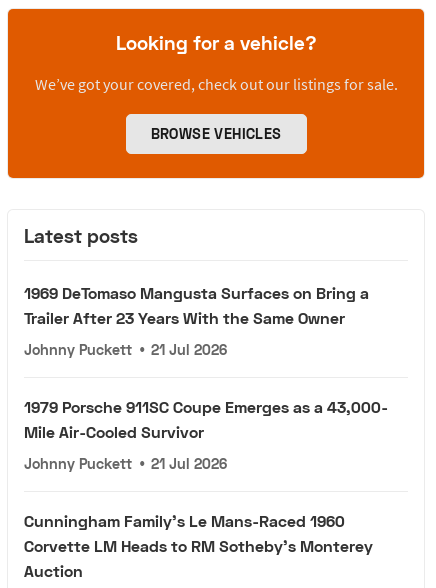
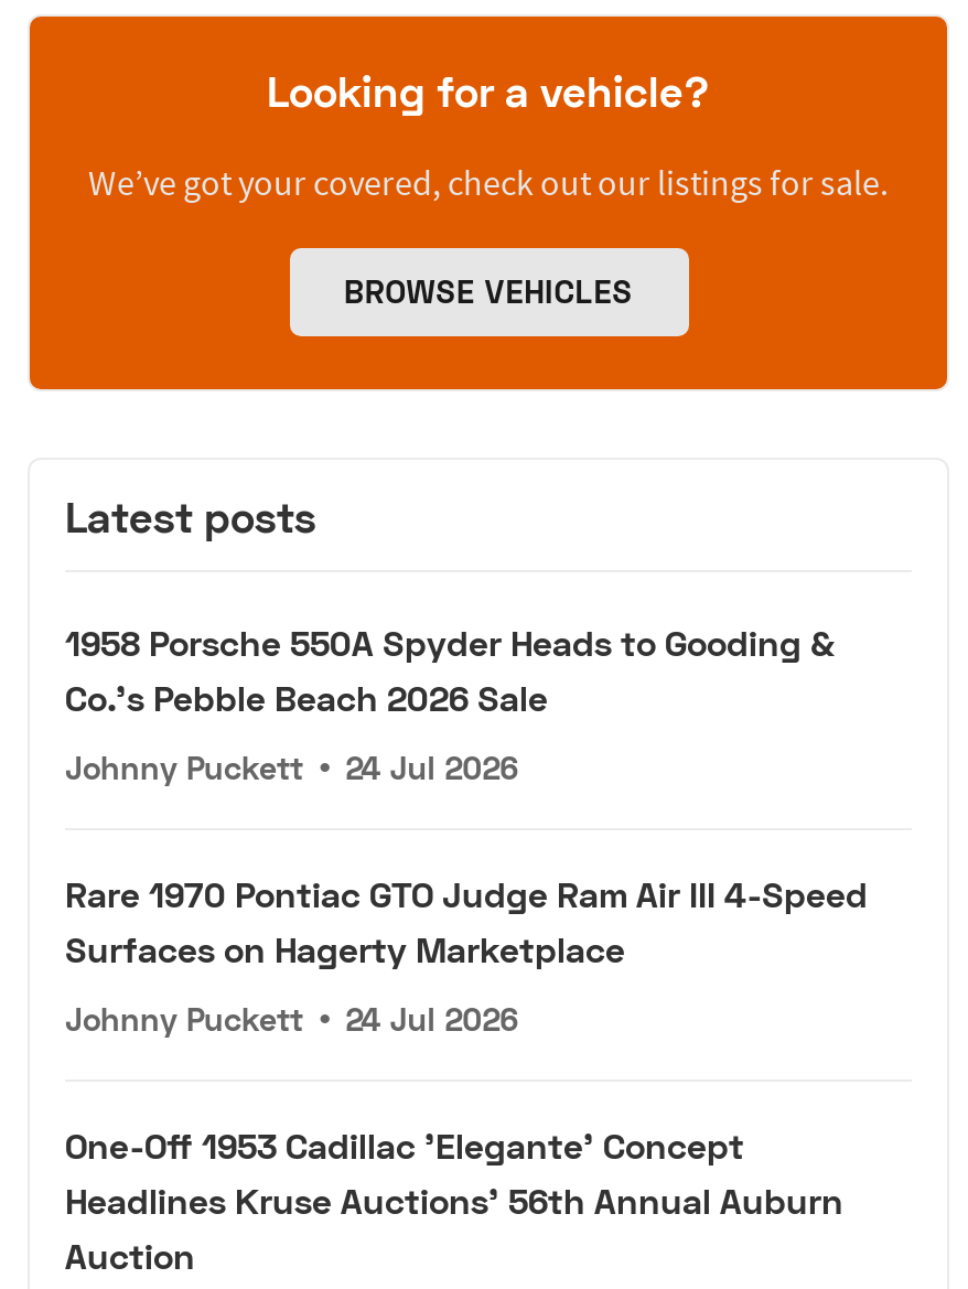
- 1969 DeTomaso Mangusta Surfaces on Bring a
- Trailer After 23 Years With the Same Owner
+ 1958 Porsche 550A Spyder Heads to Gooding &
+ Co.'s Pebble Beach 2026 Sale

- Johnny Puckett • 21 Jul 2026
+ Johnny Puckett • 24 Jul 2026

- 1979 Porsche 911SC Coupe Emerges as a 43,000-
- Mile Air-Cooled Survivor
+ Rare 1970 Pontiac GTO Judge Ram Air III 4-Speed
+ Surfaces on Hagerty Marketplace

- Johnny Puckett • 21 Jul 2026
+ Johnny Puckett • 24 Jul 2026

- Cunningham Family's Le Mans-Raced 1960
- Corvette LM Heads to RM Sotheby's Monterey
+ One-Off 1953 Cadillac 'Elegante' Concept
+ Headlines Kruse Auctions' 56th Annual Auburn
